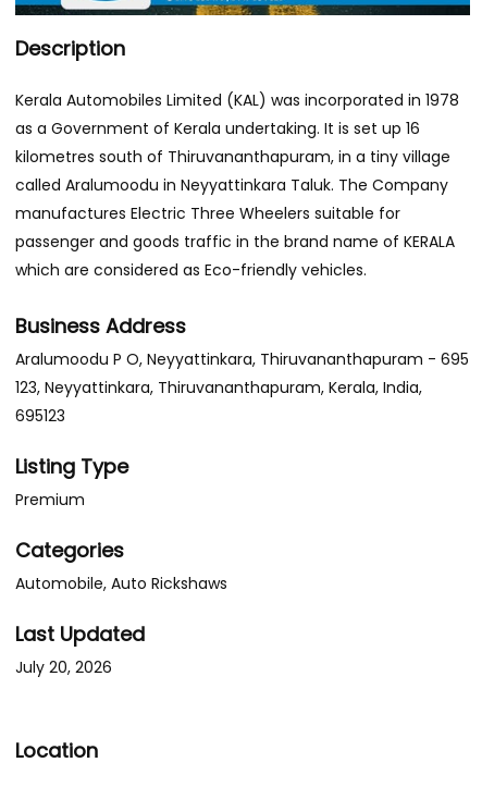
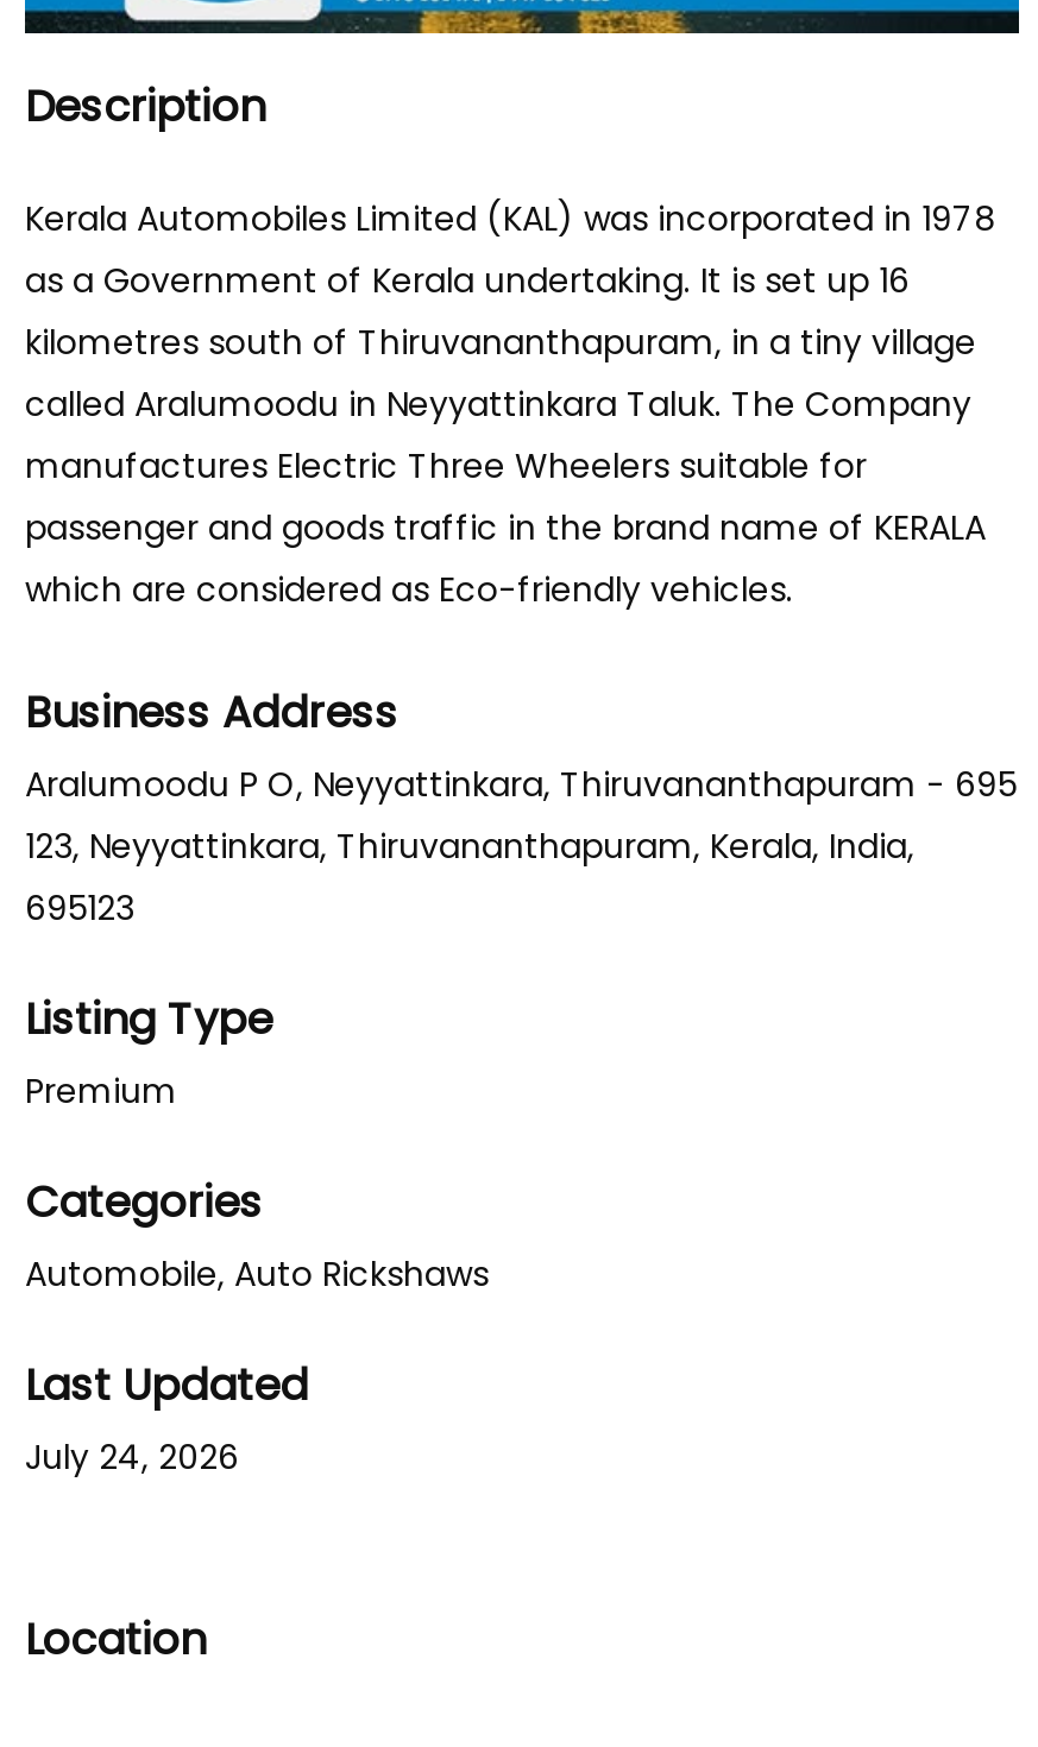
- July 20, 2026
+ July 24, 2026
